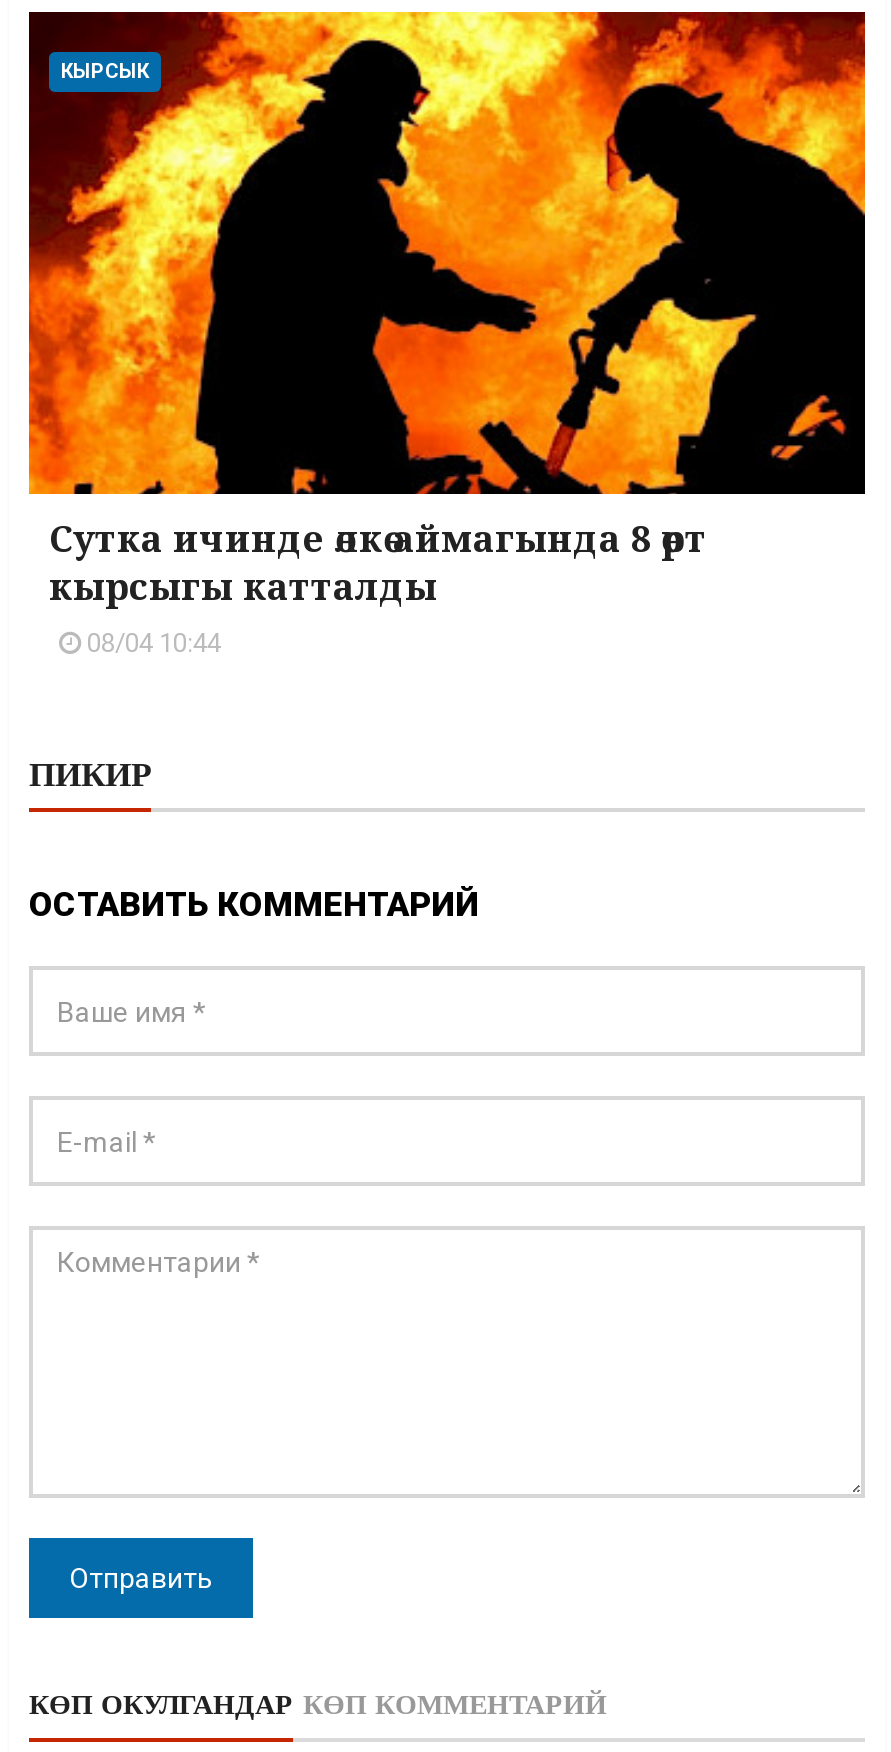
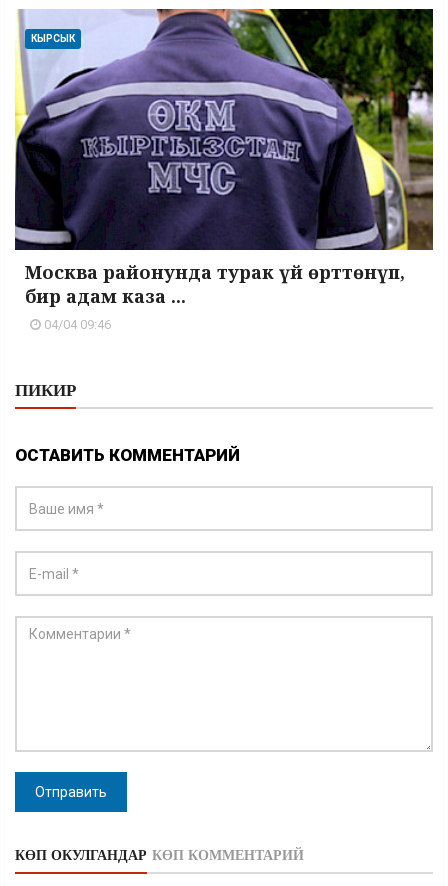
- [image]
- Сутка ичинде өлкө аймагында 8 өрт
- кырсыгы катталды
- 08/04 10:44
+ [image]
+ Москва районунда турак үй өрттөнүп,
+ бир адам каза ...
+ 04/04 09:46
